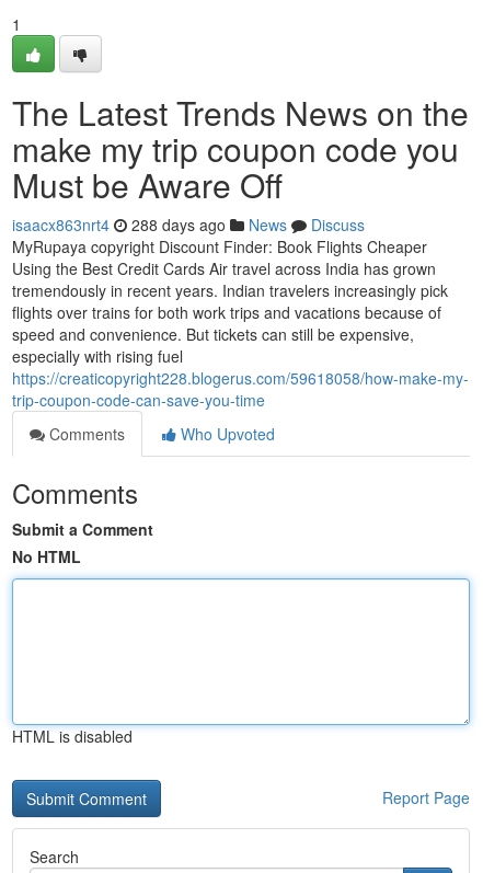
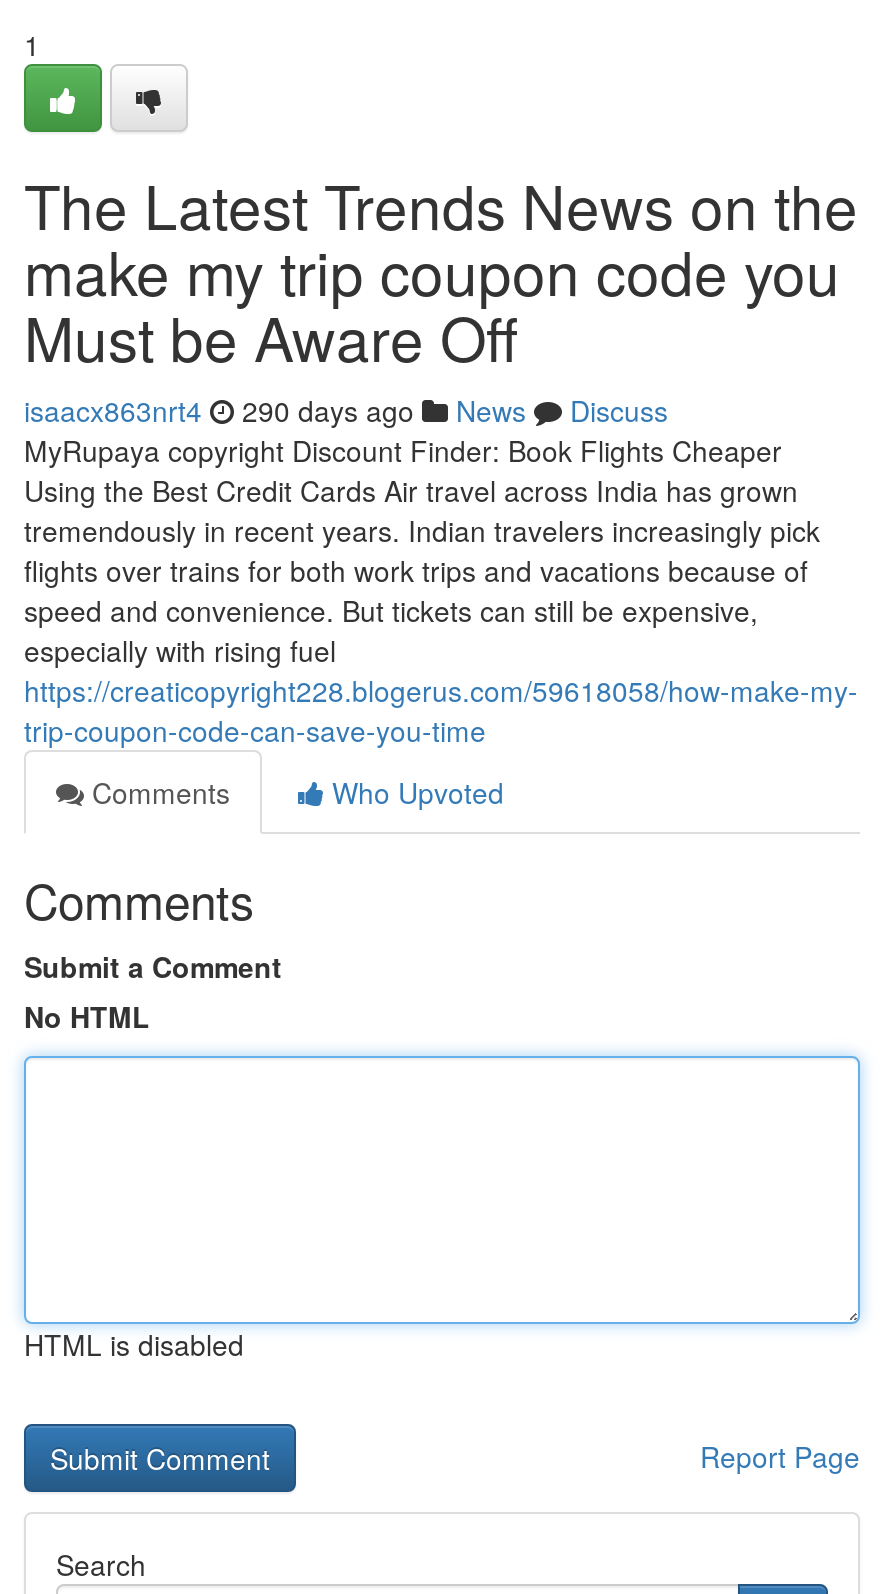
- isaacx863nrt4 288 days ago News Discuss
+ isaacx863nrt4 290 days ago News Discuss
